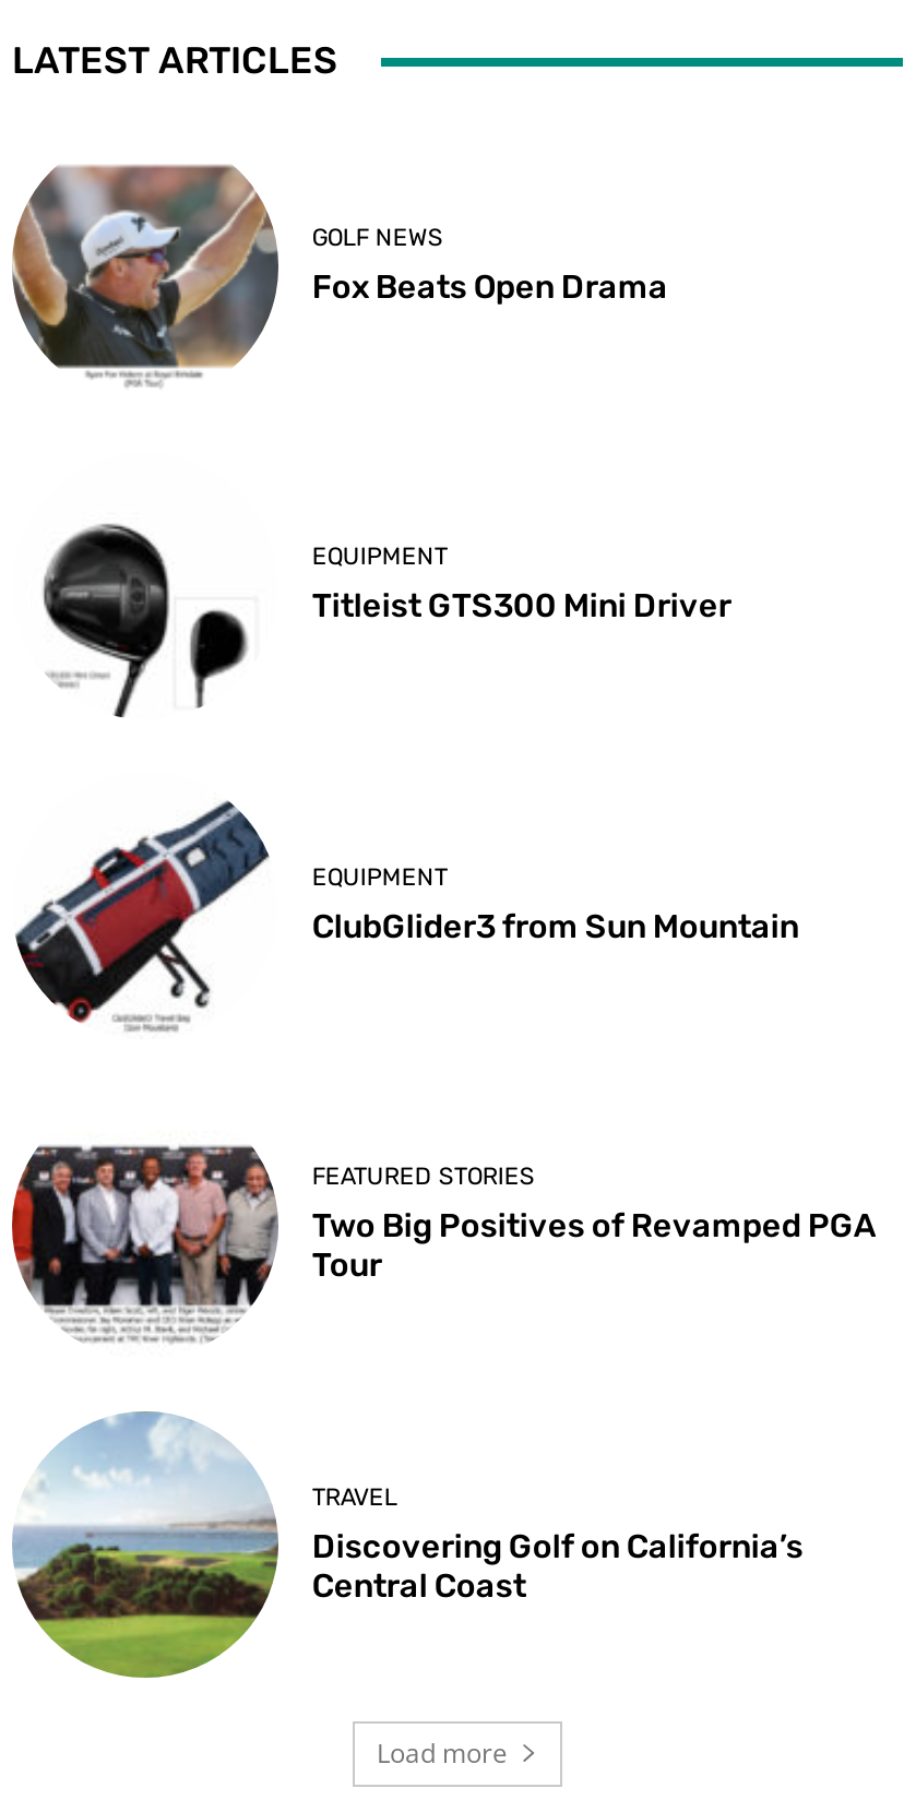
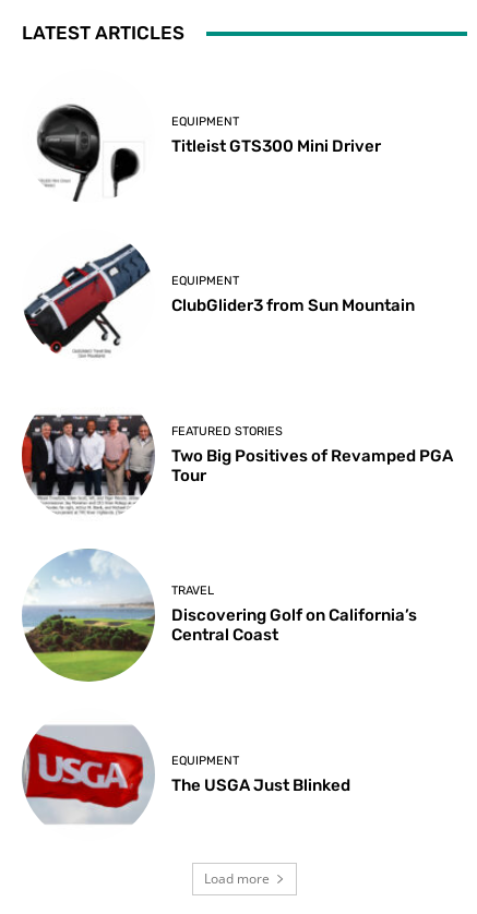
- [image]
- GOLF NEWS
- Fox Beats Open Drama

moved up: [image] | EQUIPMENT | Titleist GTS300 Mini Driver | ... | Discovering Golf on California’s | Central Coast

+ [image]
+ EQUIPMENT
+ The USGA Just Blinked
